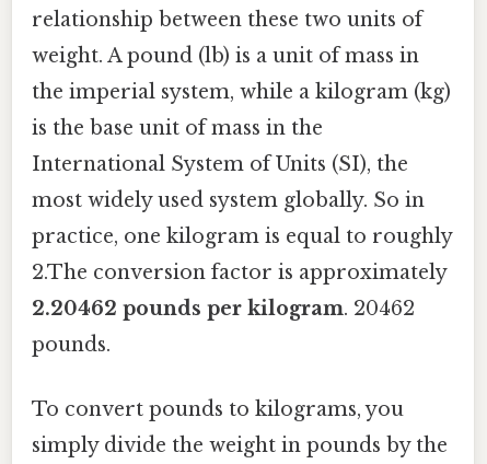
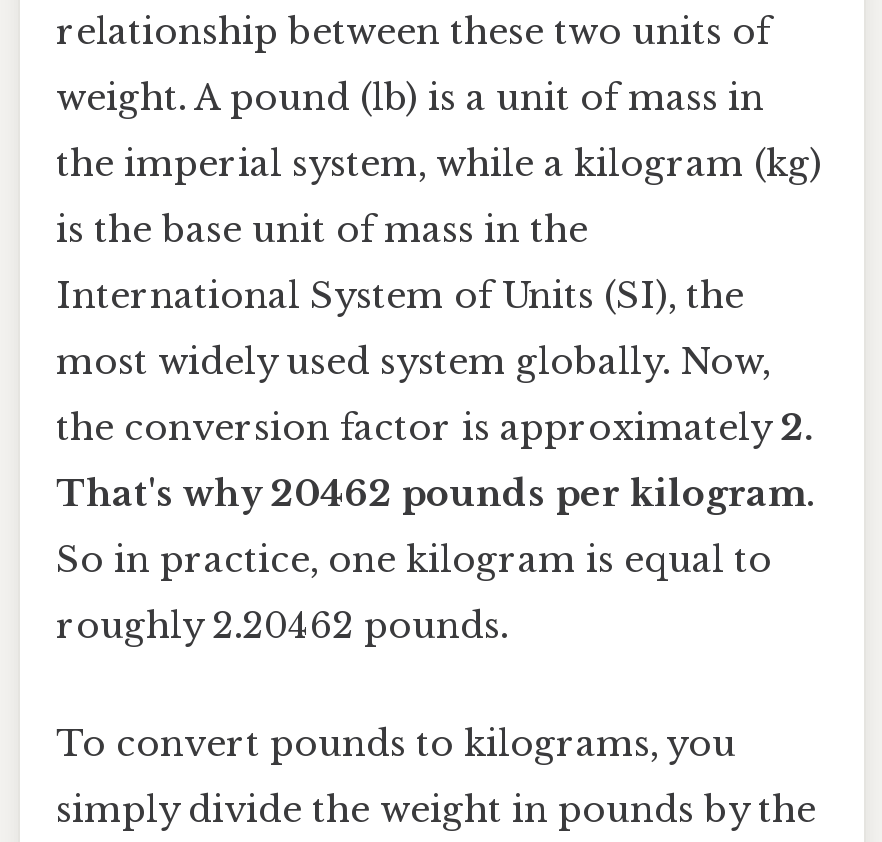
- most widely used system globally. So in
+ most widely used system globally. Now,

- practice, one kilogram is equal to roughly
+ the conversion factor is approximately 2.

- 2.The conversion factor is approximately
+ That's why 20462 pounds per kilogram.

- 2.20462 pounds per kilogram. 20462
+ So in practice, one kilogram is equal to

- pounds.
+ roughly 2.20462 pounds.
